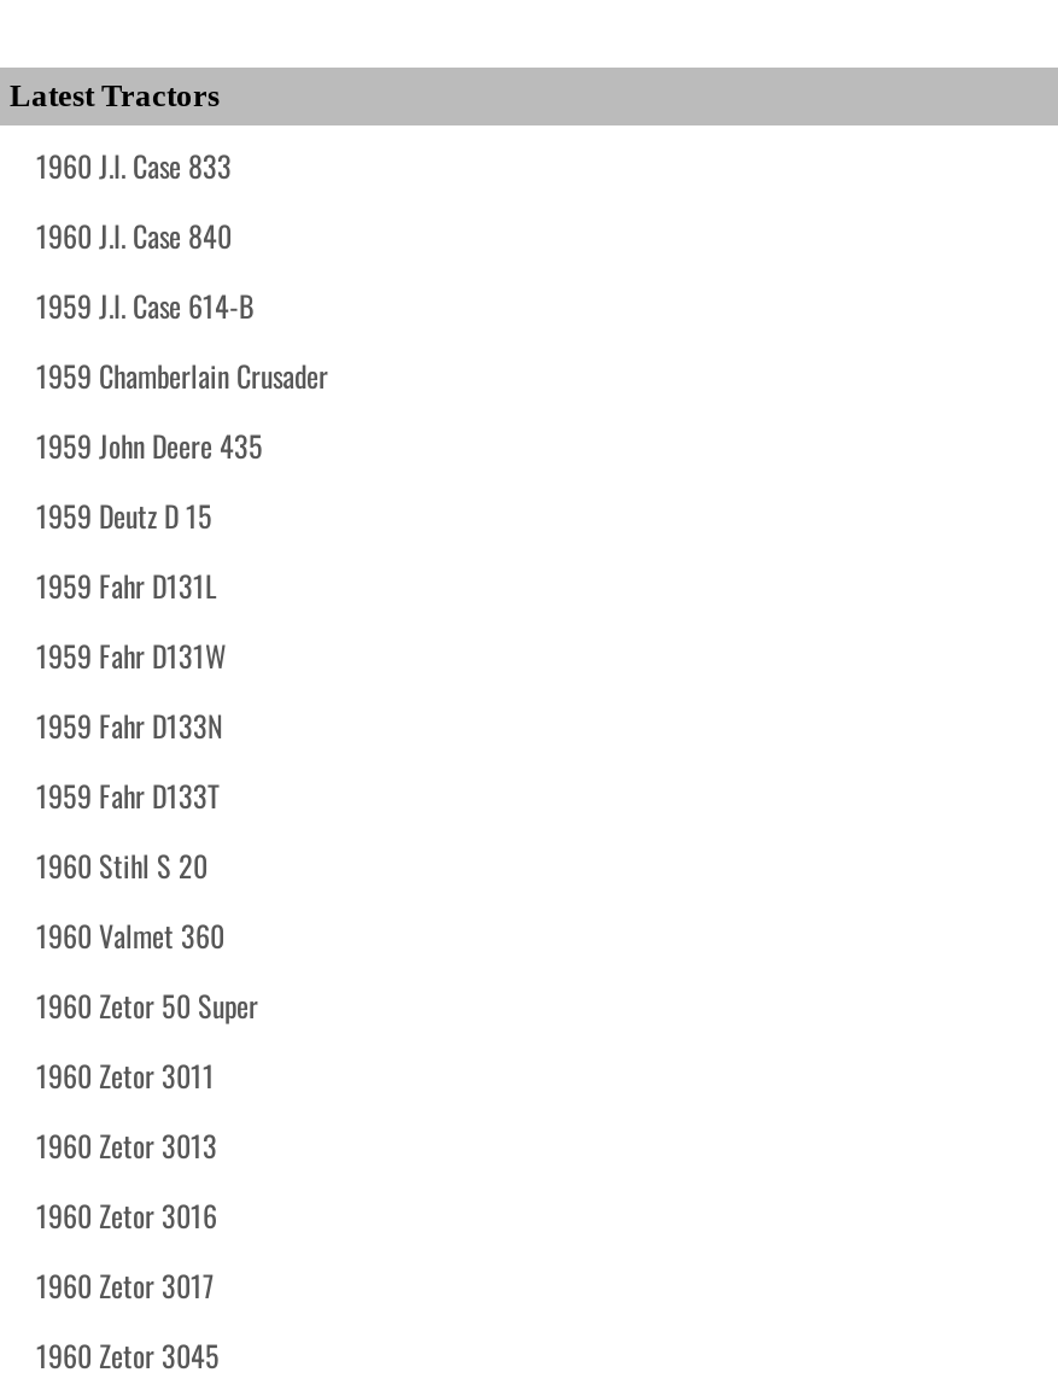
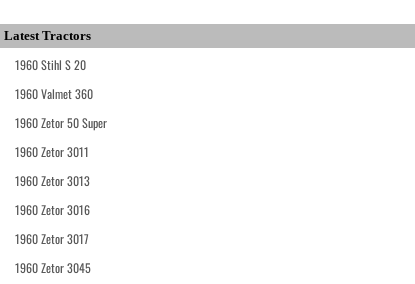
- 1960 J.I. Case 833
- 1960 J.I. Case 840
- 1959 J.I. Case 614-B
- 1959 Chamberlain Crusader
- 1959 John Deere 435
- 1959 Deutz D 15
- 1959 Fahr D131L
- 1959 Fahr D131W
- 1959 Fahr D133N
- 1959 Fahr D133T
